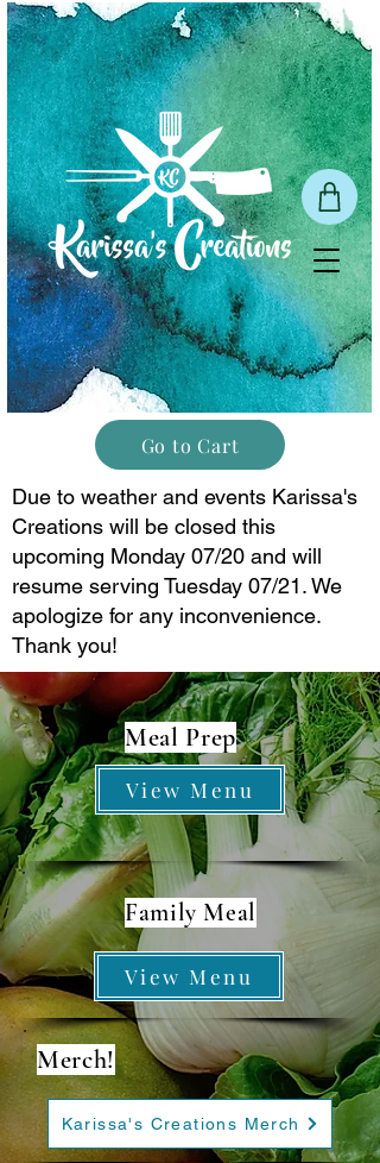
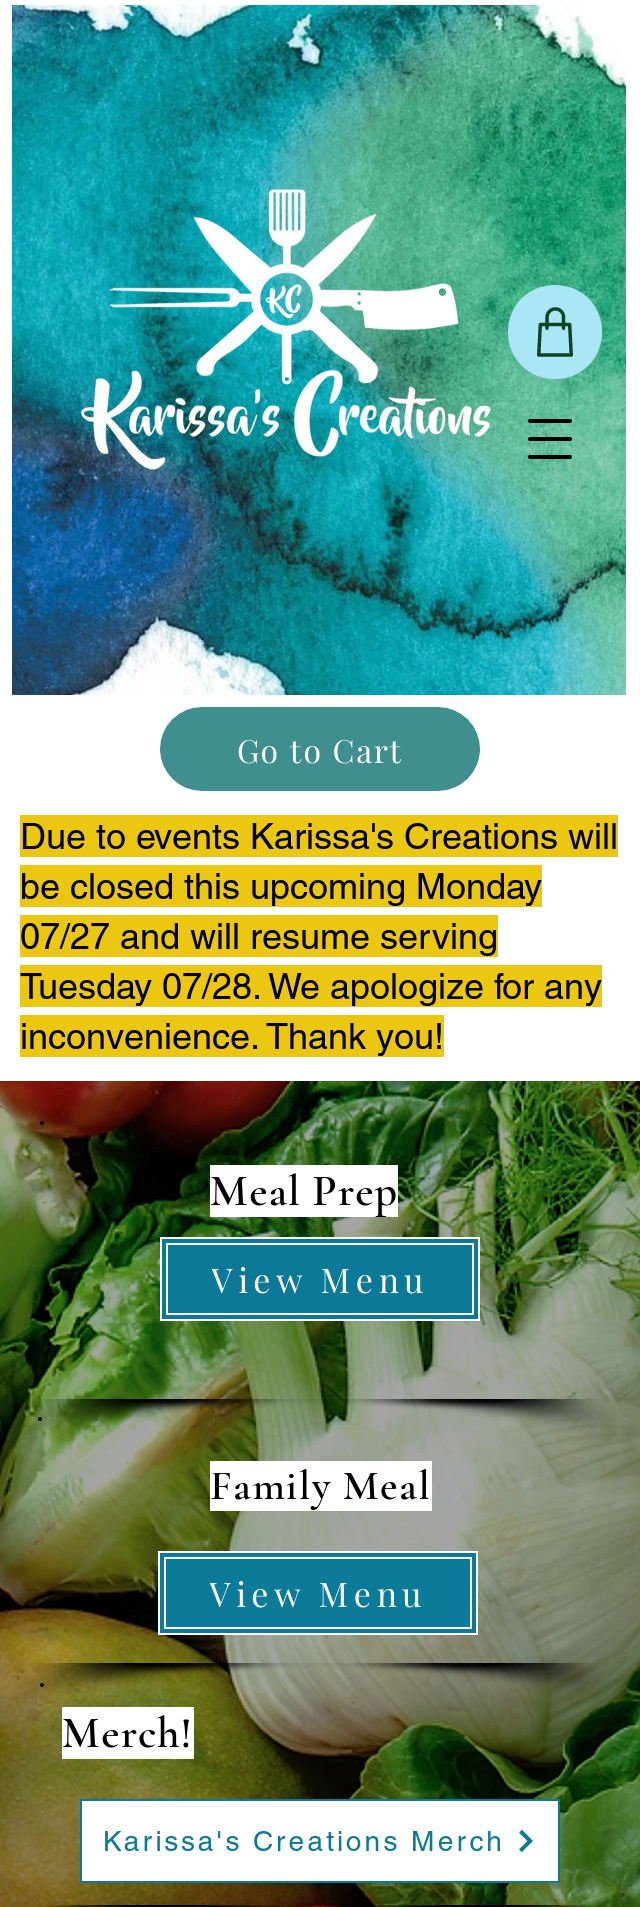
- Due to weather and events Karissa's
- Creations will be closed this
- upcoming Monday 07/20 and will
- resume serving Tuesday 07/21. We
- apologize for any inconvenience.
- Thank you!
+ Due to events Karissa's Creations will
+ be closed this upcoming Monday
+ 07/27 and will resume serving
+ Tuesday 07/28. We apologize for any
+ inconvenience. Thank you!
